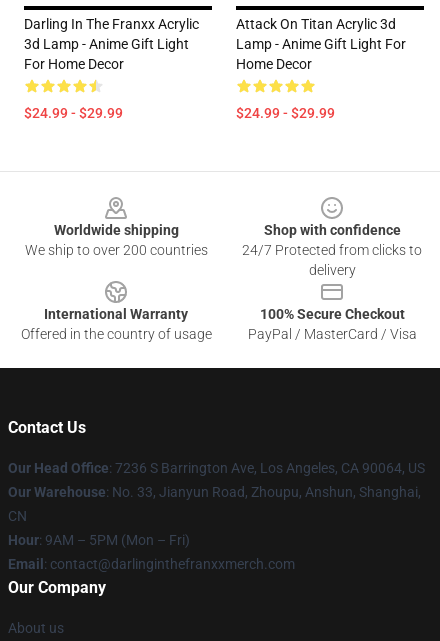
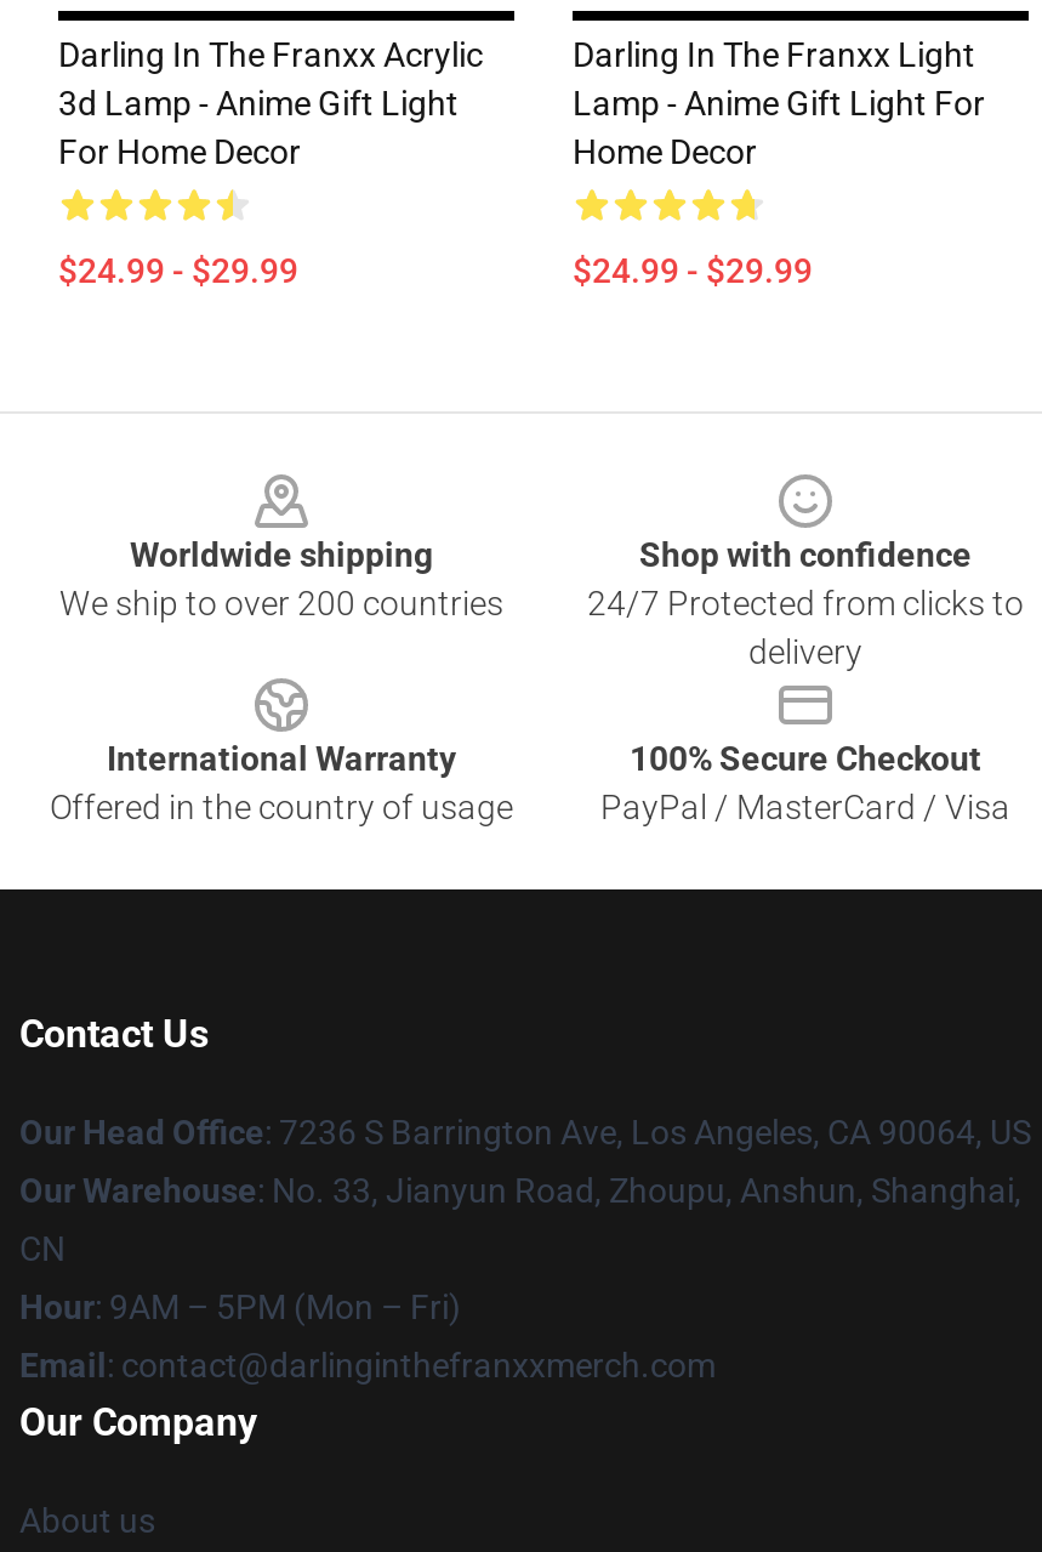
- Attack On Titan Acrylic 3d
+ Darling In The Franxx Light
